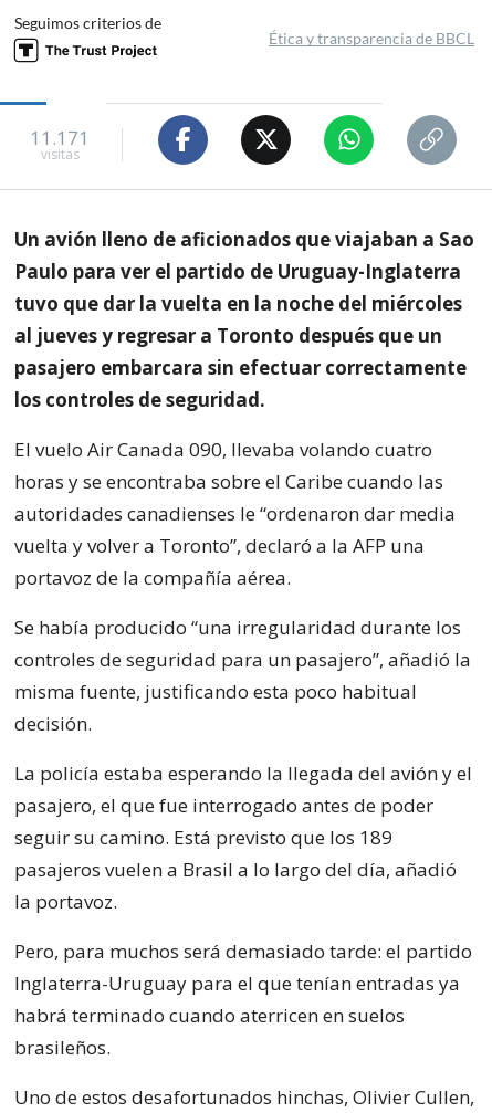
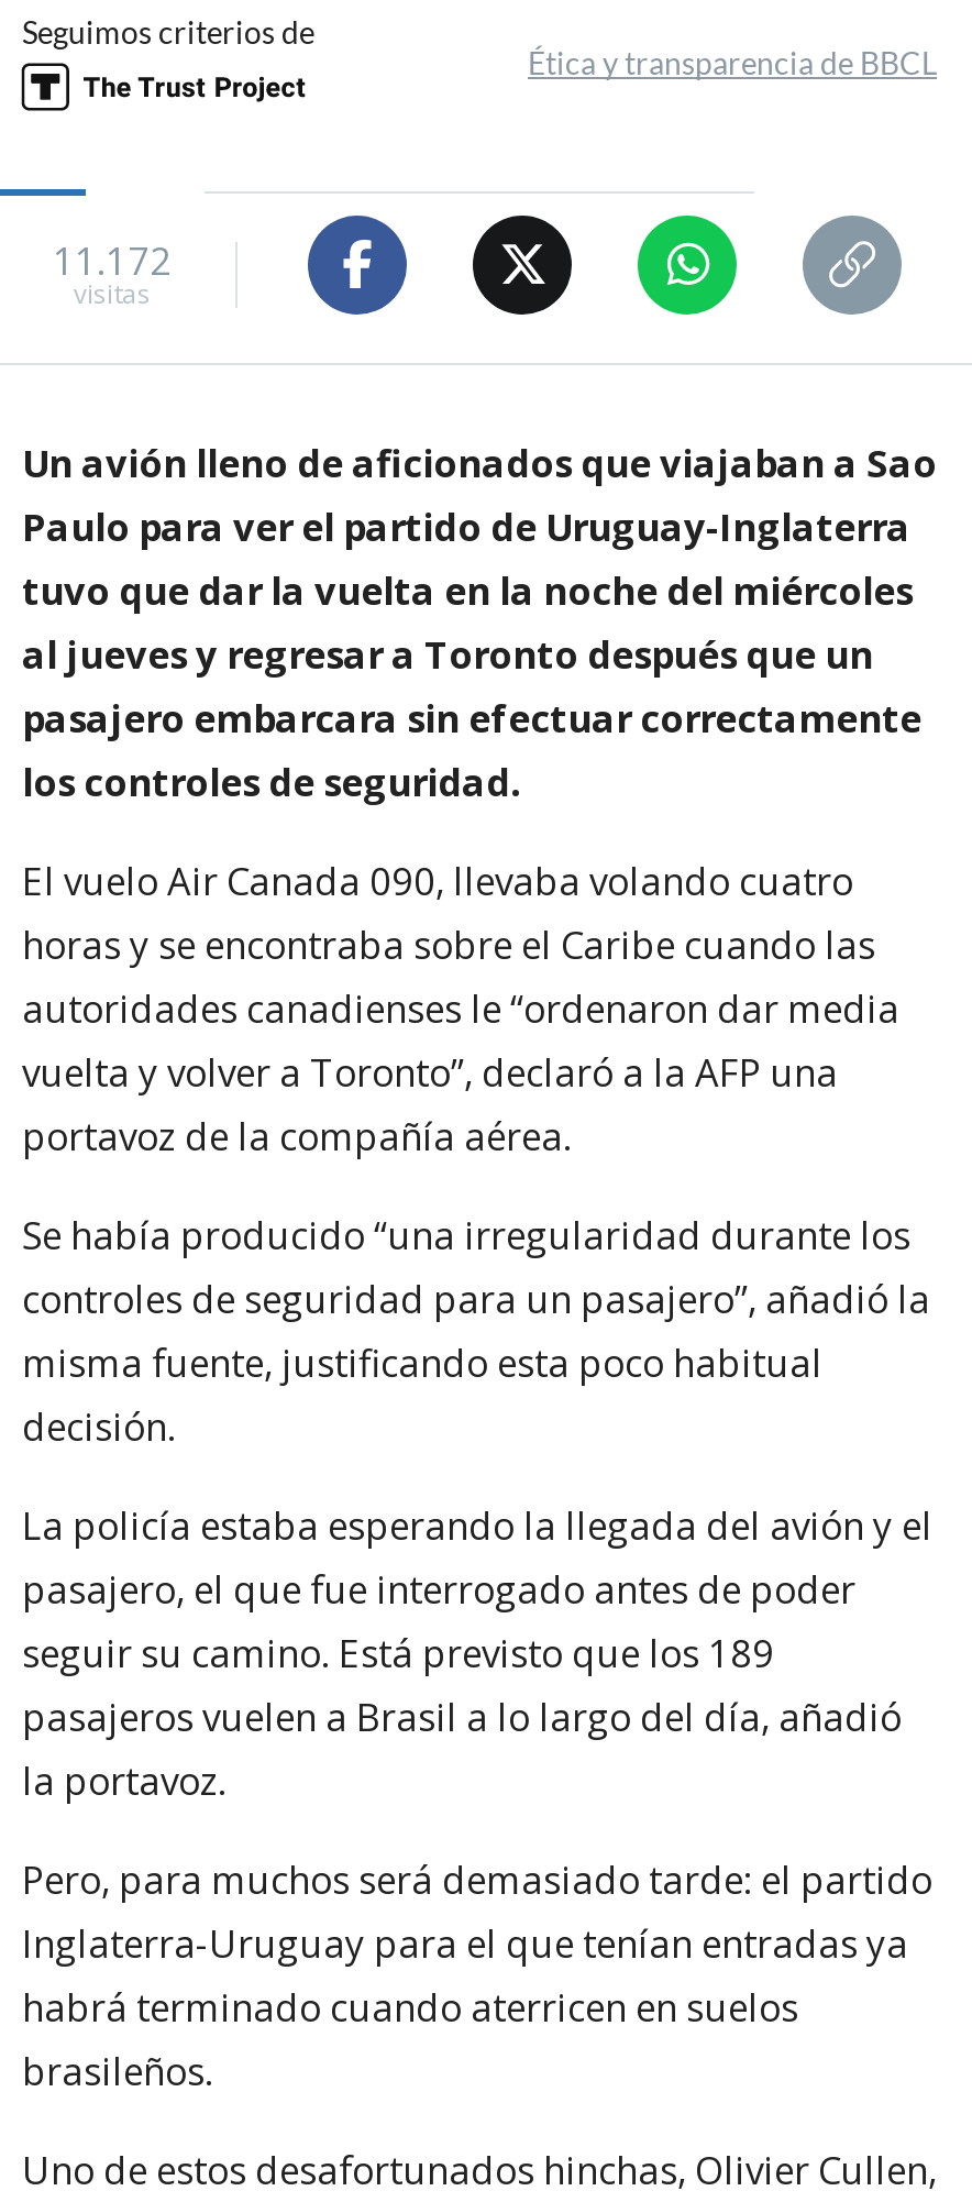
- 11.171
+ 11.172
